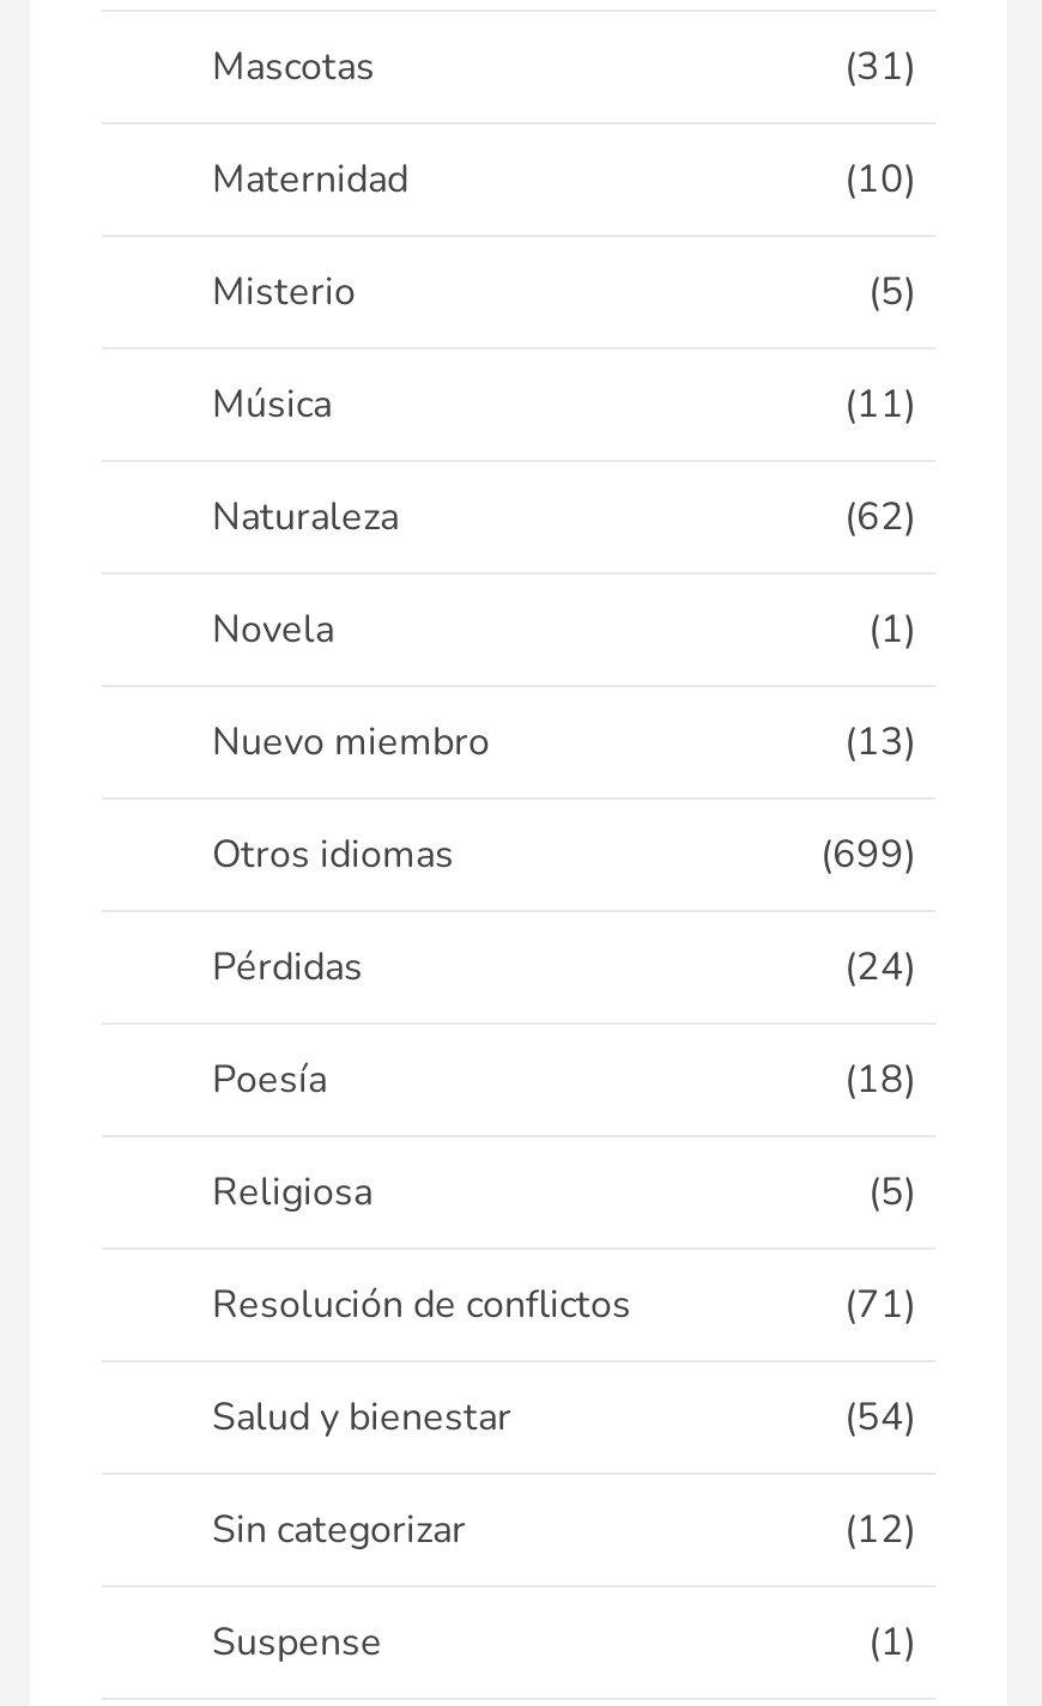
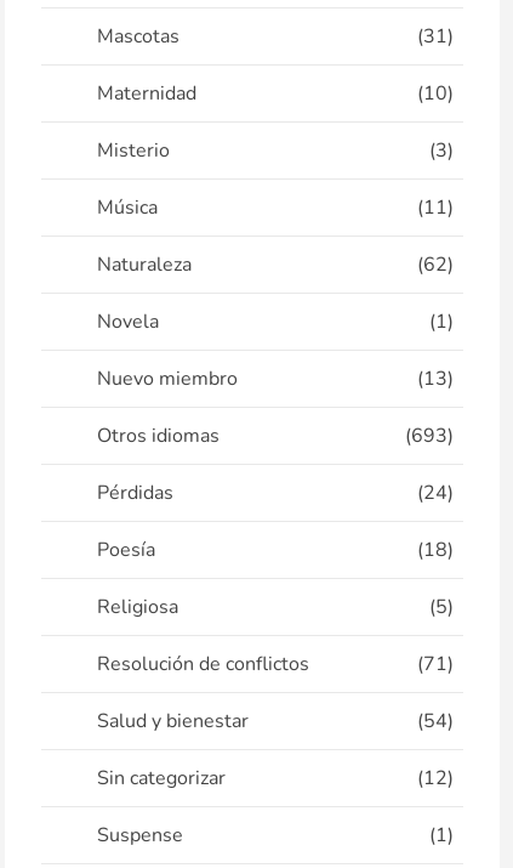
- (5)
+ (3)

- (699)
+ (693)
